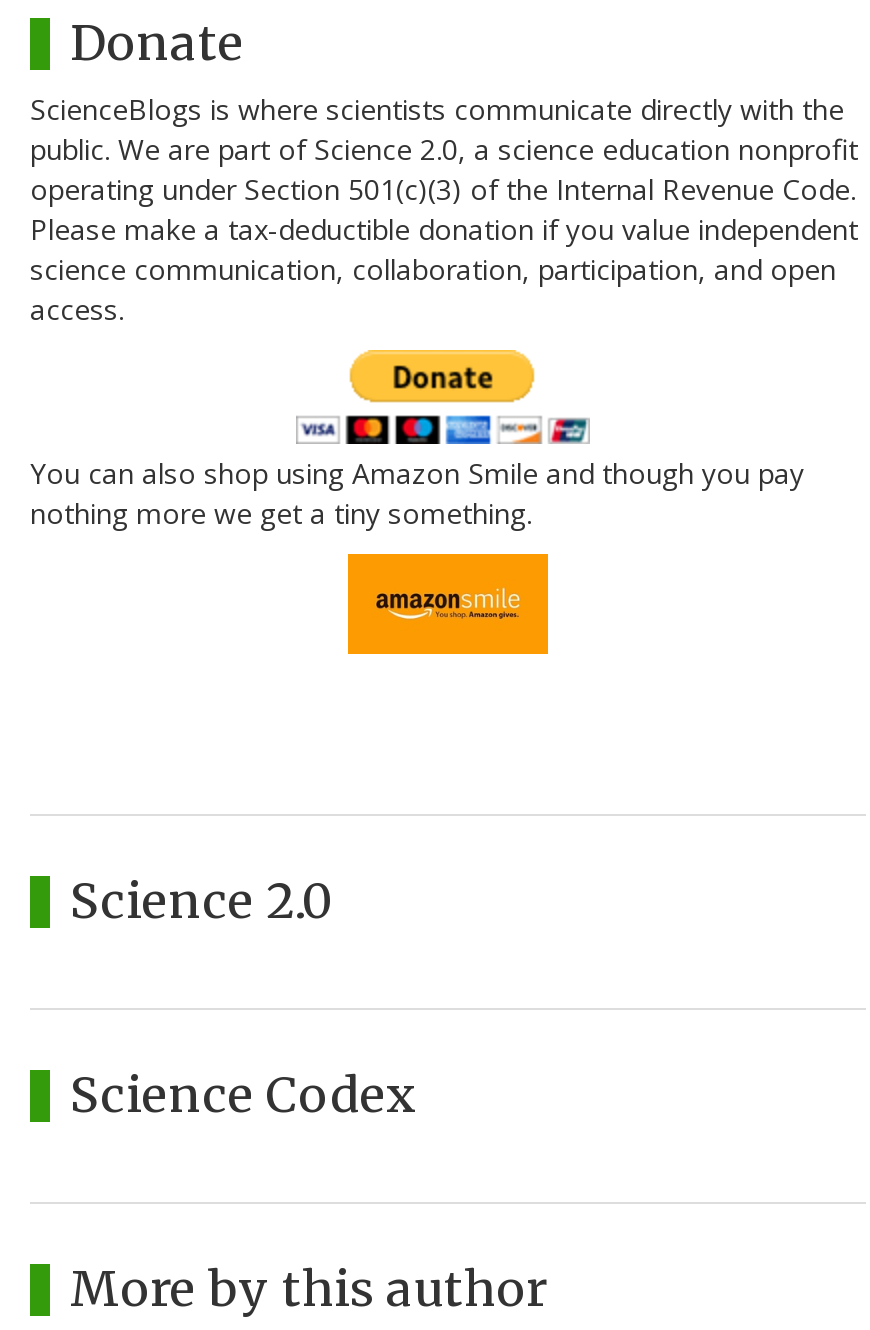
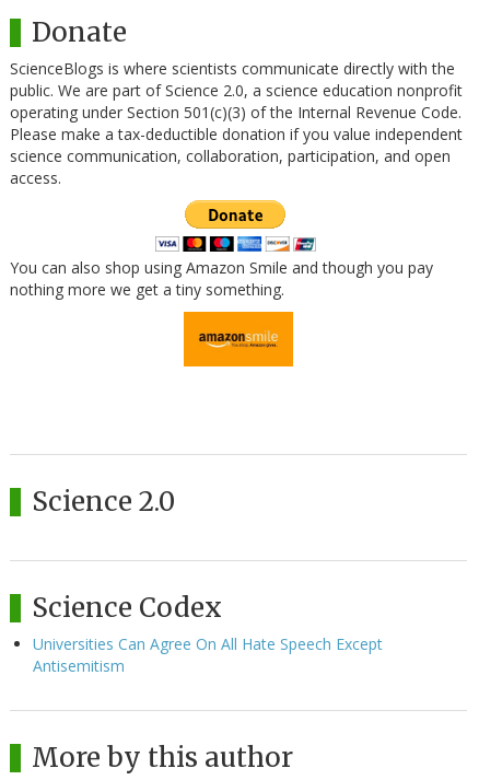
+ Universities Can Agree On All Hate Speech Except
+ Antisemitism
